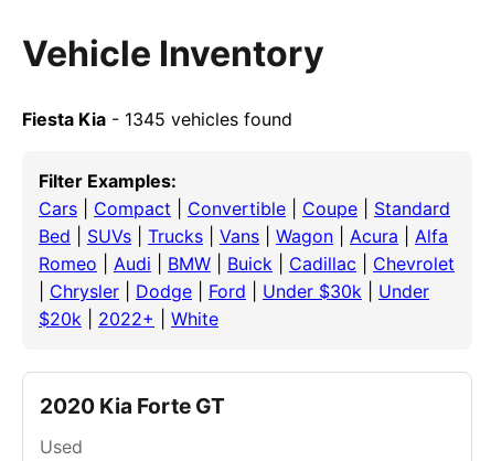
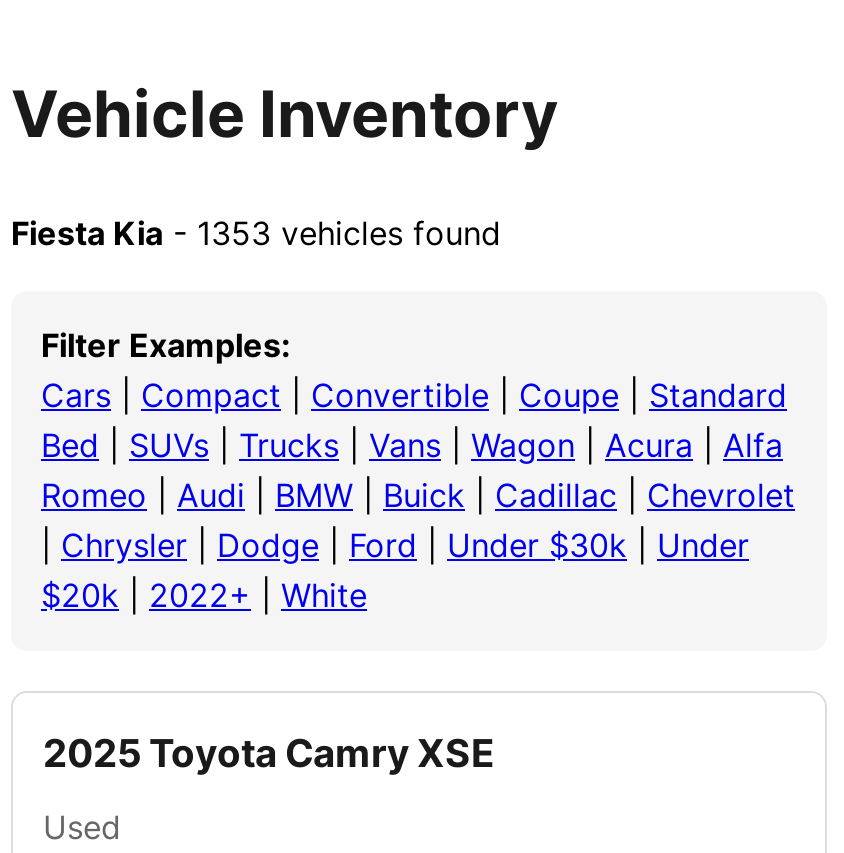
- Fiesta Kia - 1345 vehicles found
+ Fiesta Kia - 1353 vehicles found

- 2020 Kia Forte GT
+ 2025 Toyota Camry XSE
